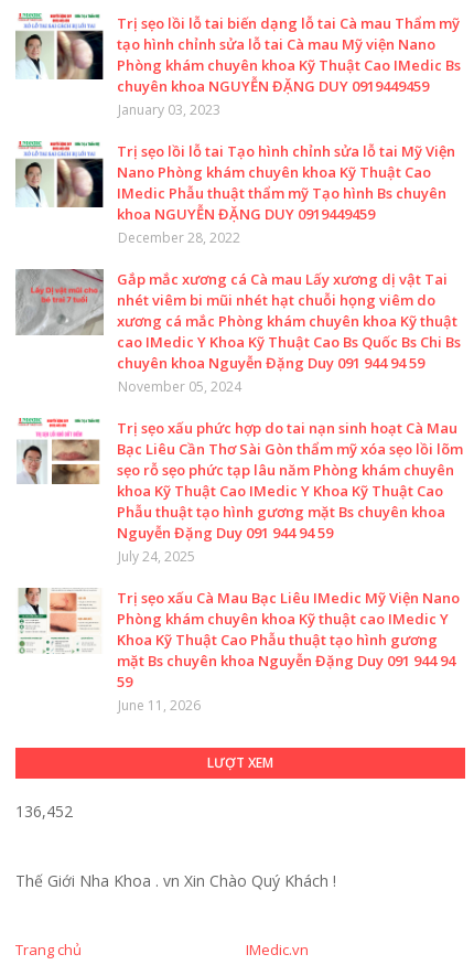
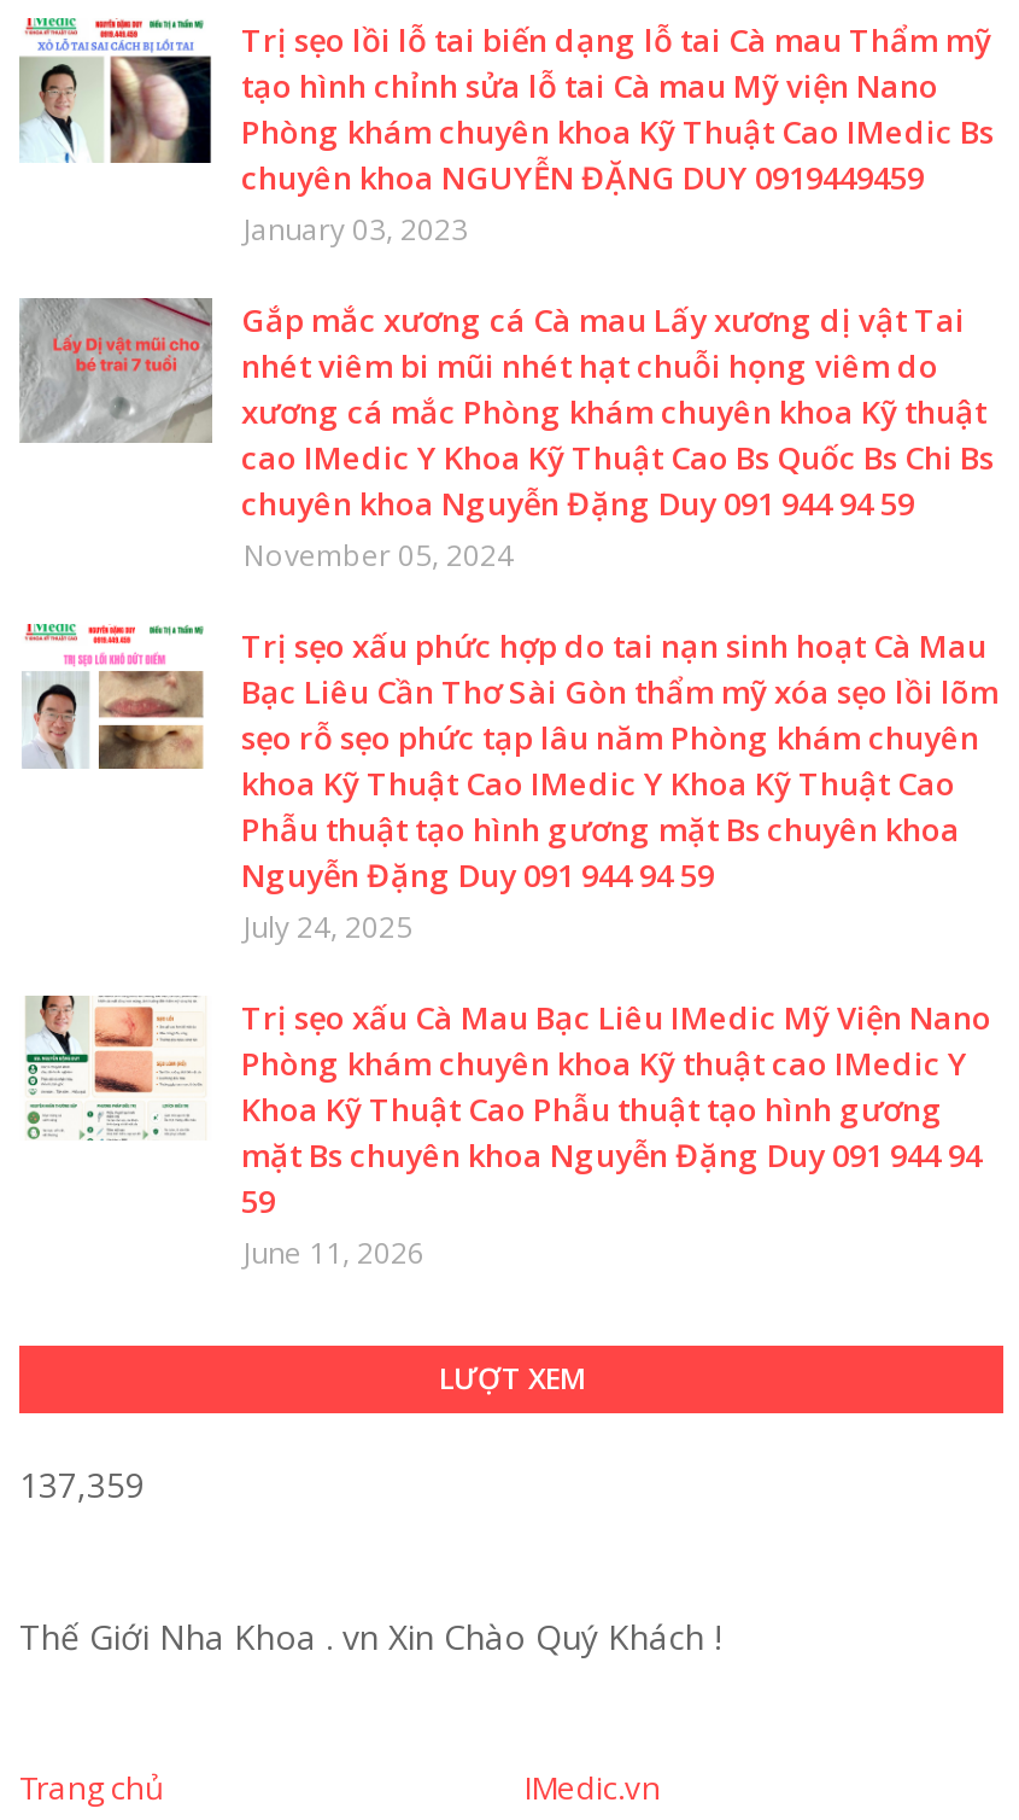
- Trị sẹo lồi lỗ tai Tạo hình chỉnh sửa lỗ tai Mỹ Viện
- Nano Phòng khám chuyên khoa Kỹ Thuật Cao
- IMedic Phẫu thuật thẩm mỹ Tạo hình Bs chuyên
- khoa NGUYỄN ĐẶNG DUY 0919449459
- December 28, 2022

- 136,452
+ 137,359
